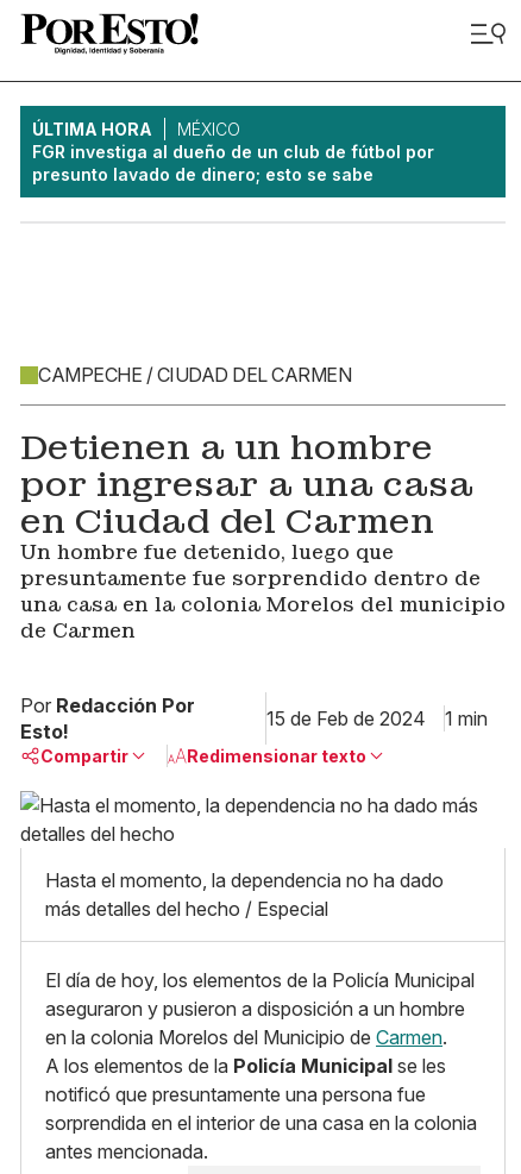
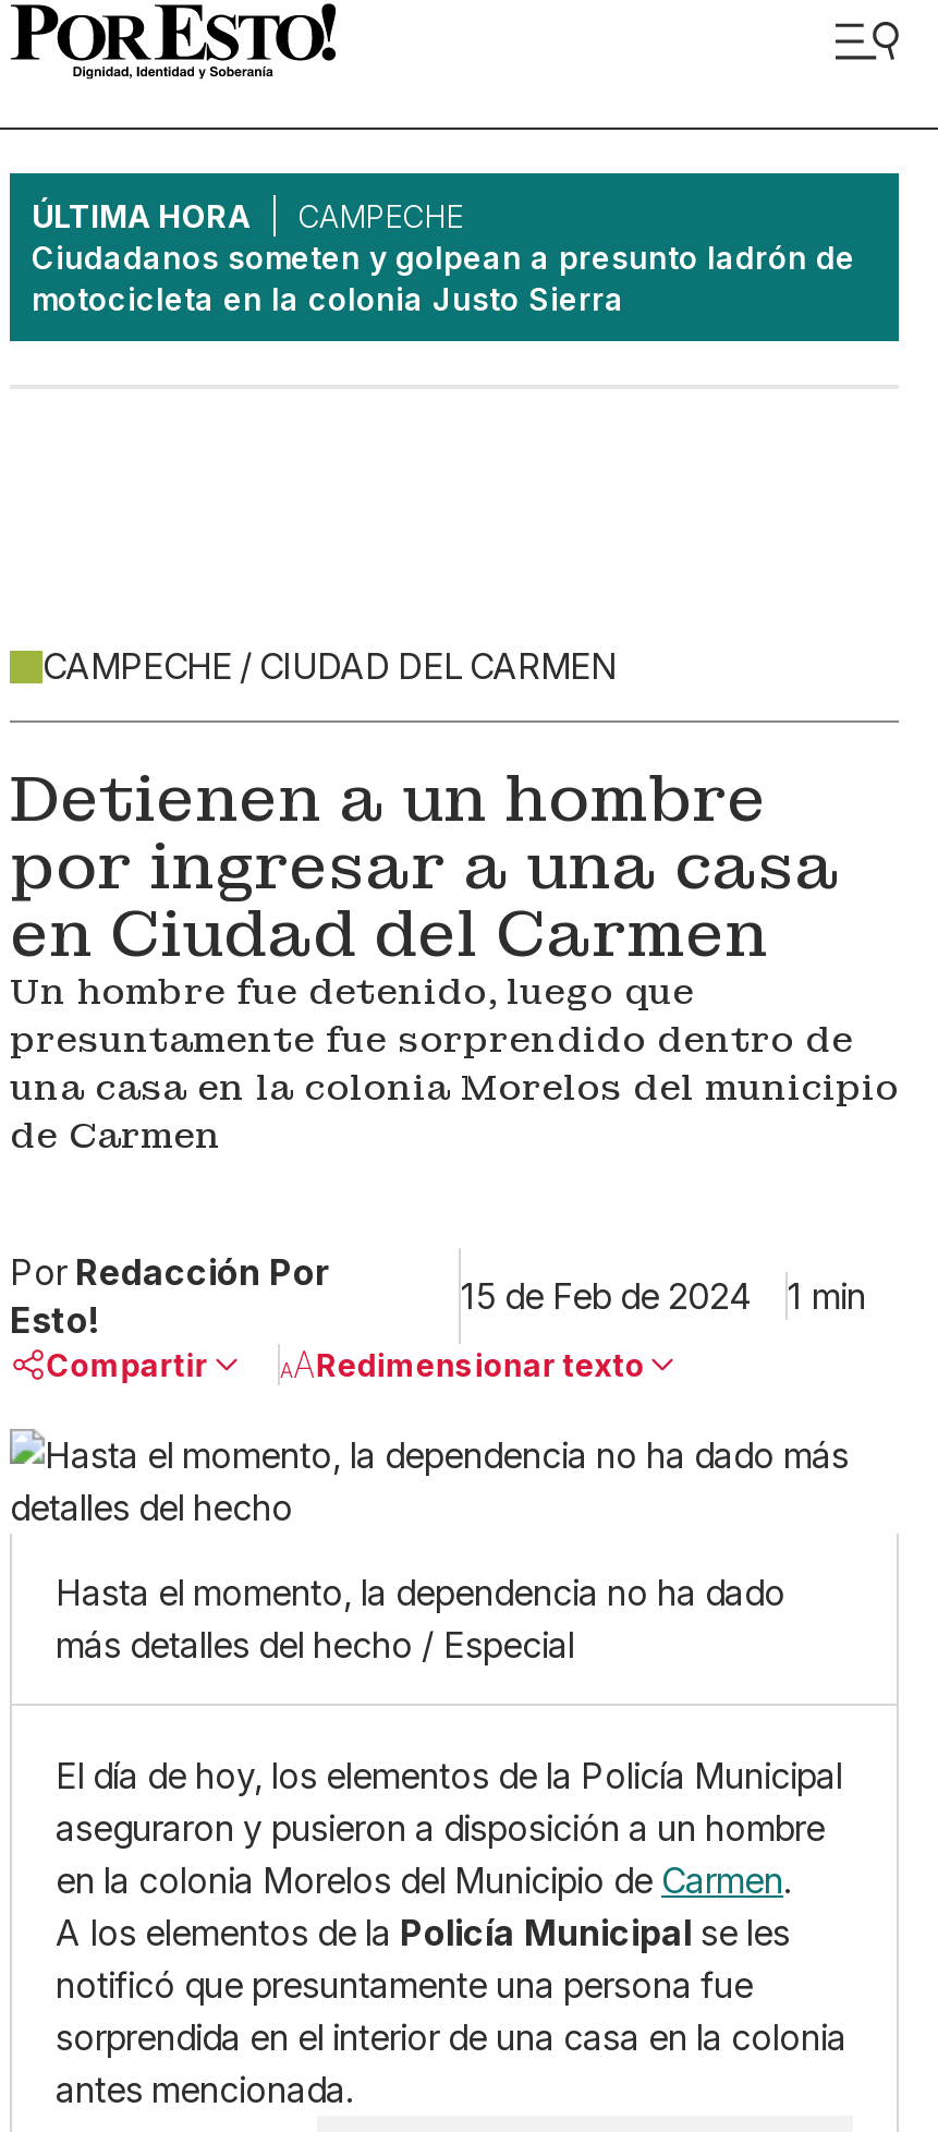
- MÉXICO
- FGR investiga al dueño de un club de fútbol por
- presunto lavado de dinero; esto se sabe
+ CAMPECHE
+ Ciudadanos someten y golpean a presunto ladrón de
+ motocicleta en la colonia Justo Sierra
